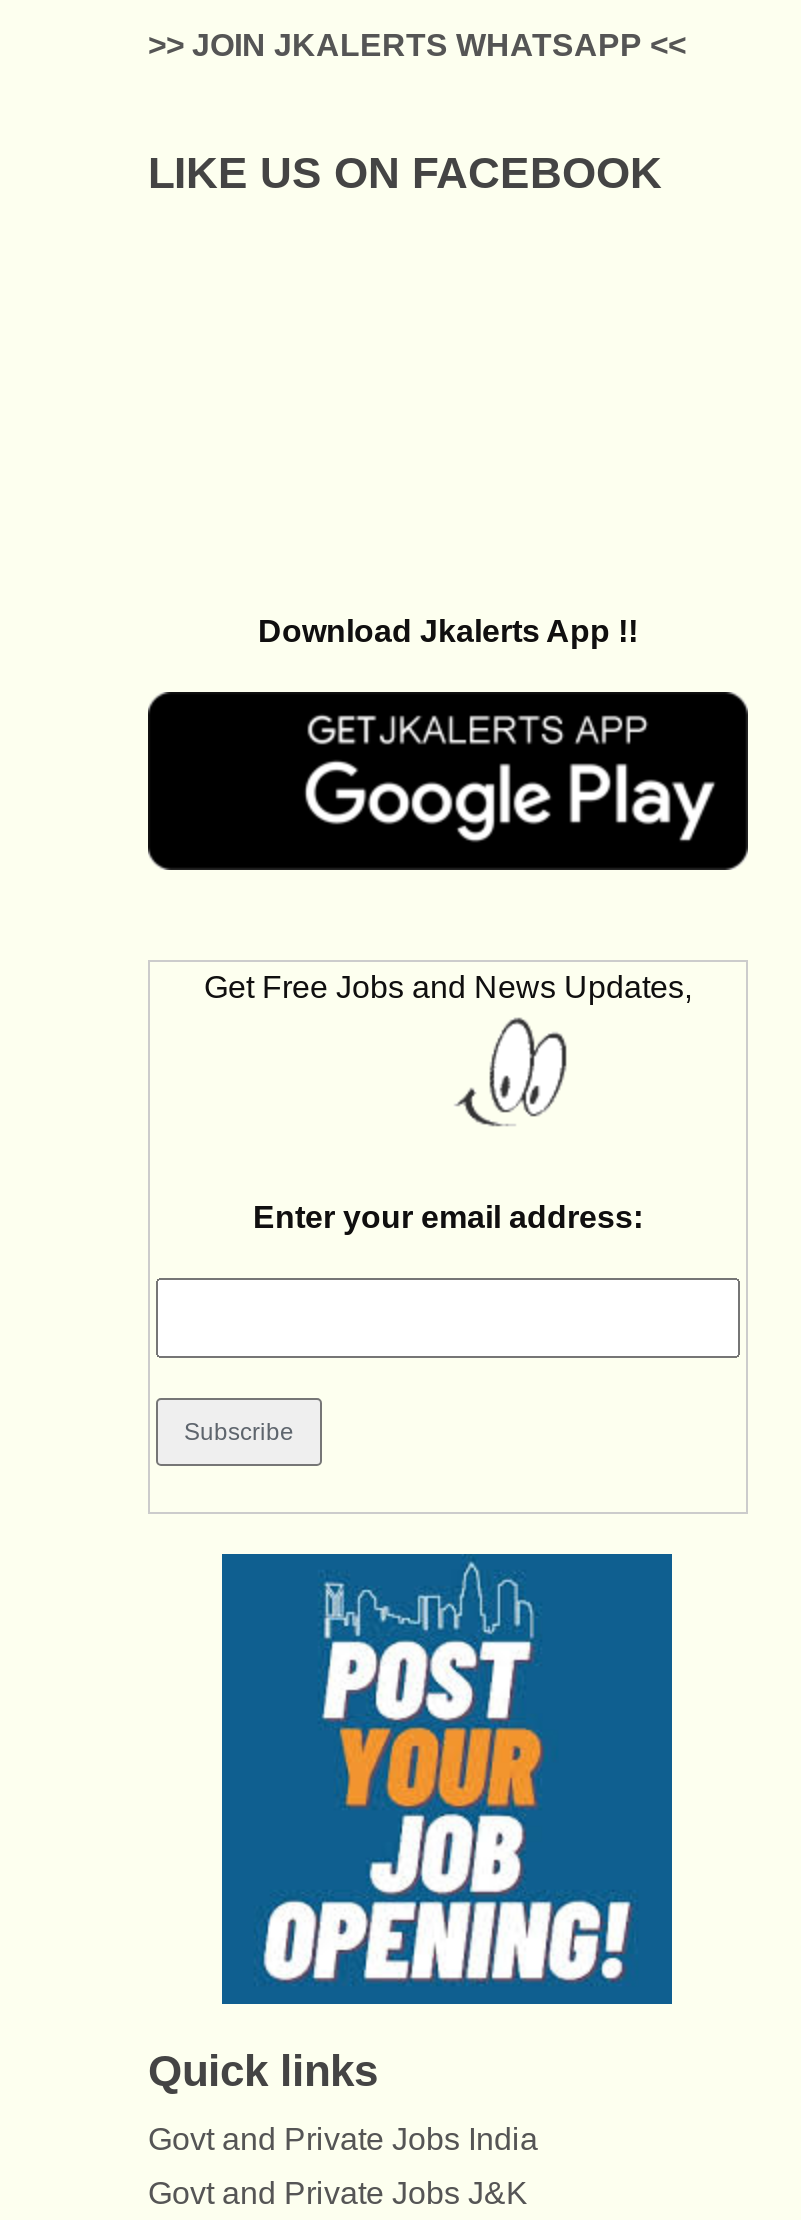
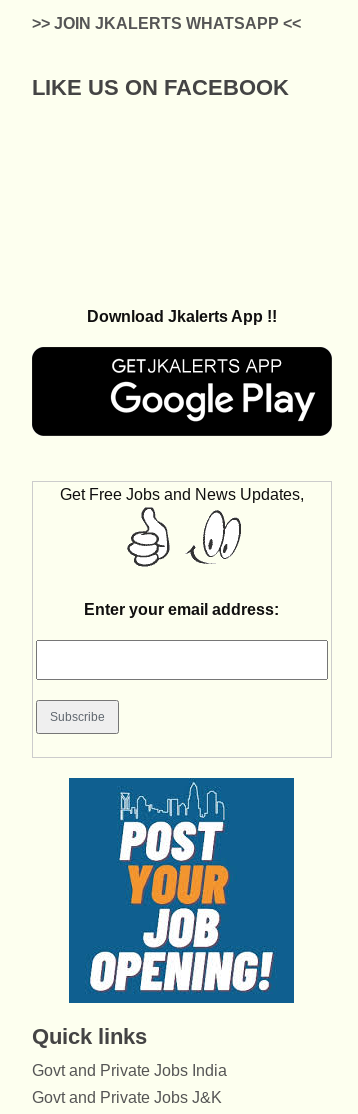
+ [image]
